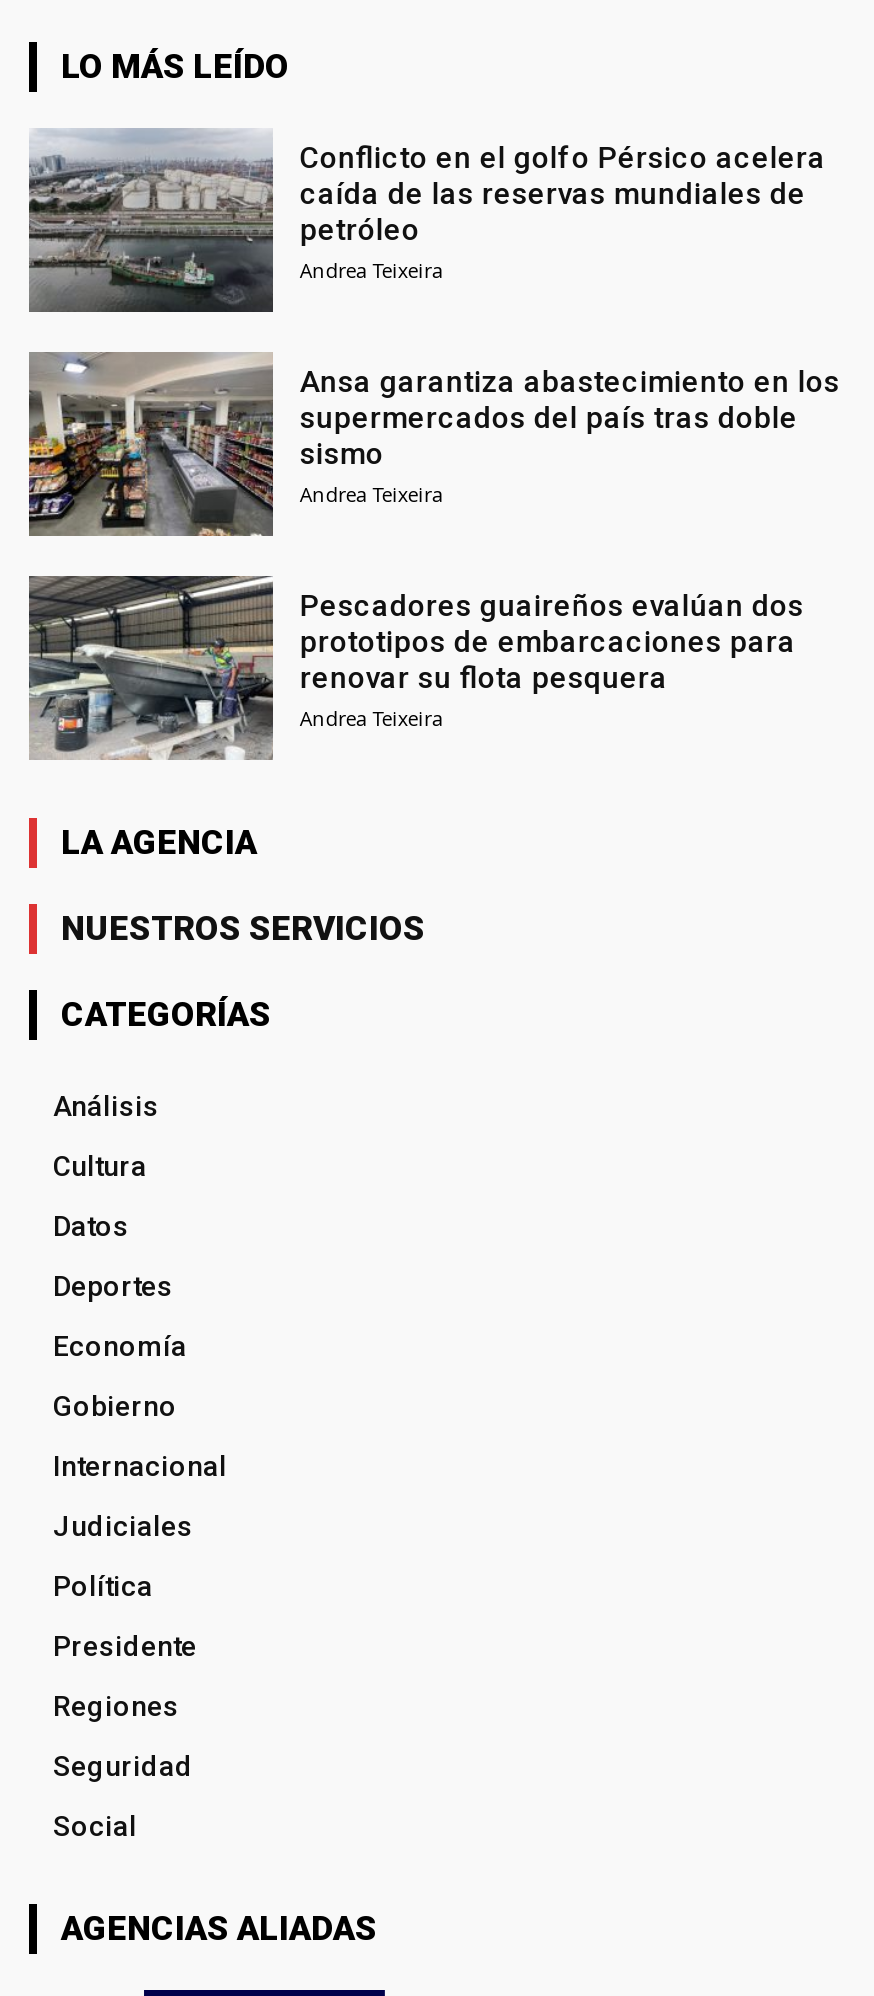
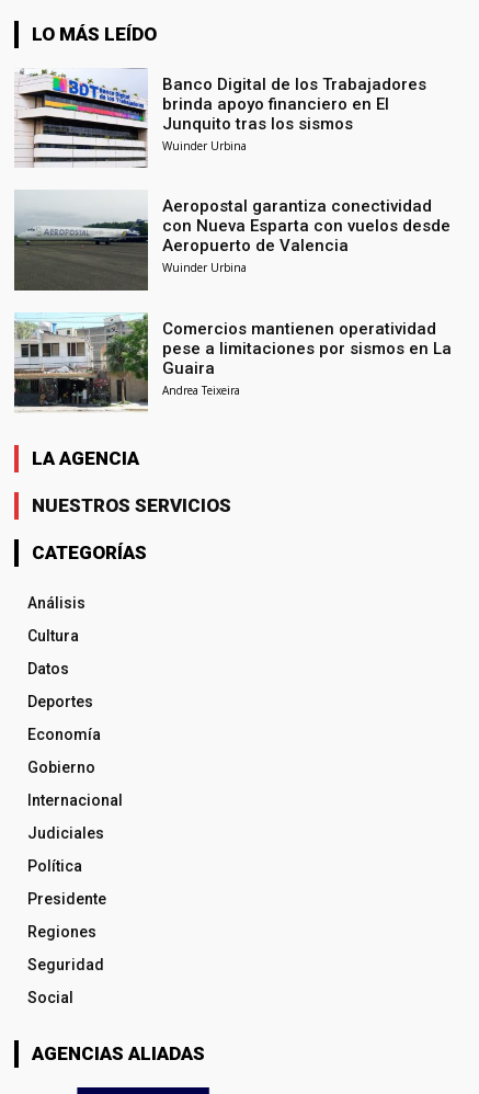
- [image]
- Conflicto en el golfo Pérsico acelera
- caída de las reservas mundiales de
- petróleo
- Andrea Teixeira
+ [image]
+ Banco Digital de los Trabajadores
+ brinda apoyo financiero en El
+ Junquito tras los sismos
+ Wuinder Urbina

- [image]
- Ansa garantiza abastecimiento en los
- supermercados del país tras doble
- sismo
- Andrea Teixeira
+ [image]
+ Aeropostal garantiza conectividad
+ con Nueva Esparta con vuelos desde
+ Aeropuerto de Valencia
+ Wuinder Urbina

- [image]
- Pescadores guaireños evalúan dos
- prototipos de embarcaciones para
- renovar su flota pesquera
+ [image]
+ Comercios mantienen operatividad
+ pese a limitaciones por sismos en La
+ Guaira
